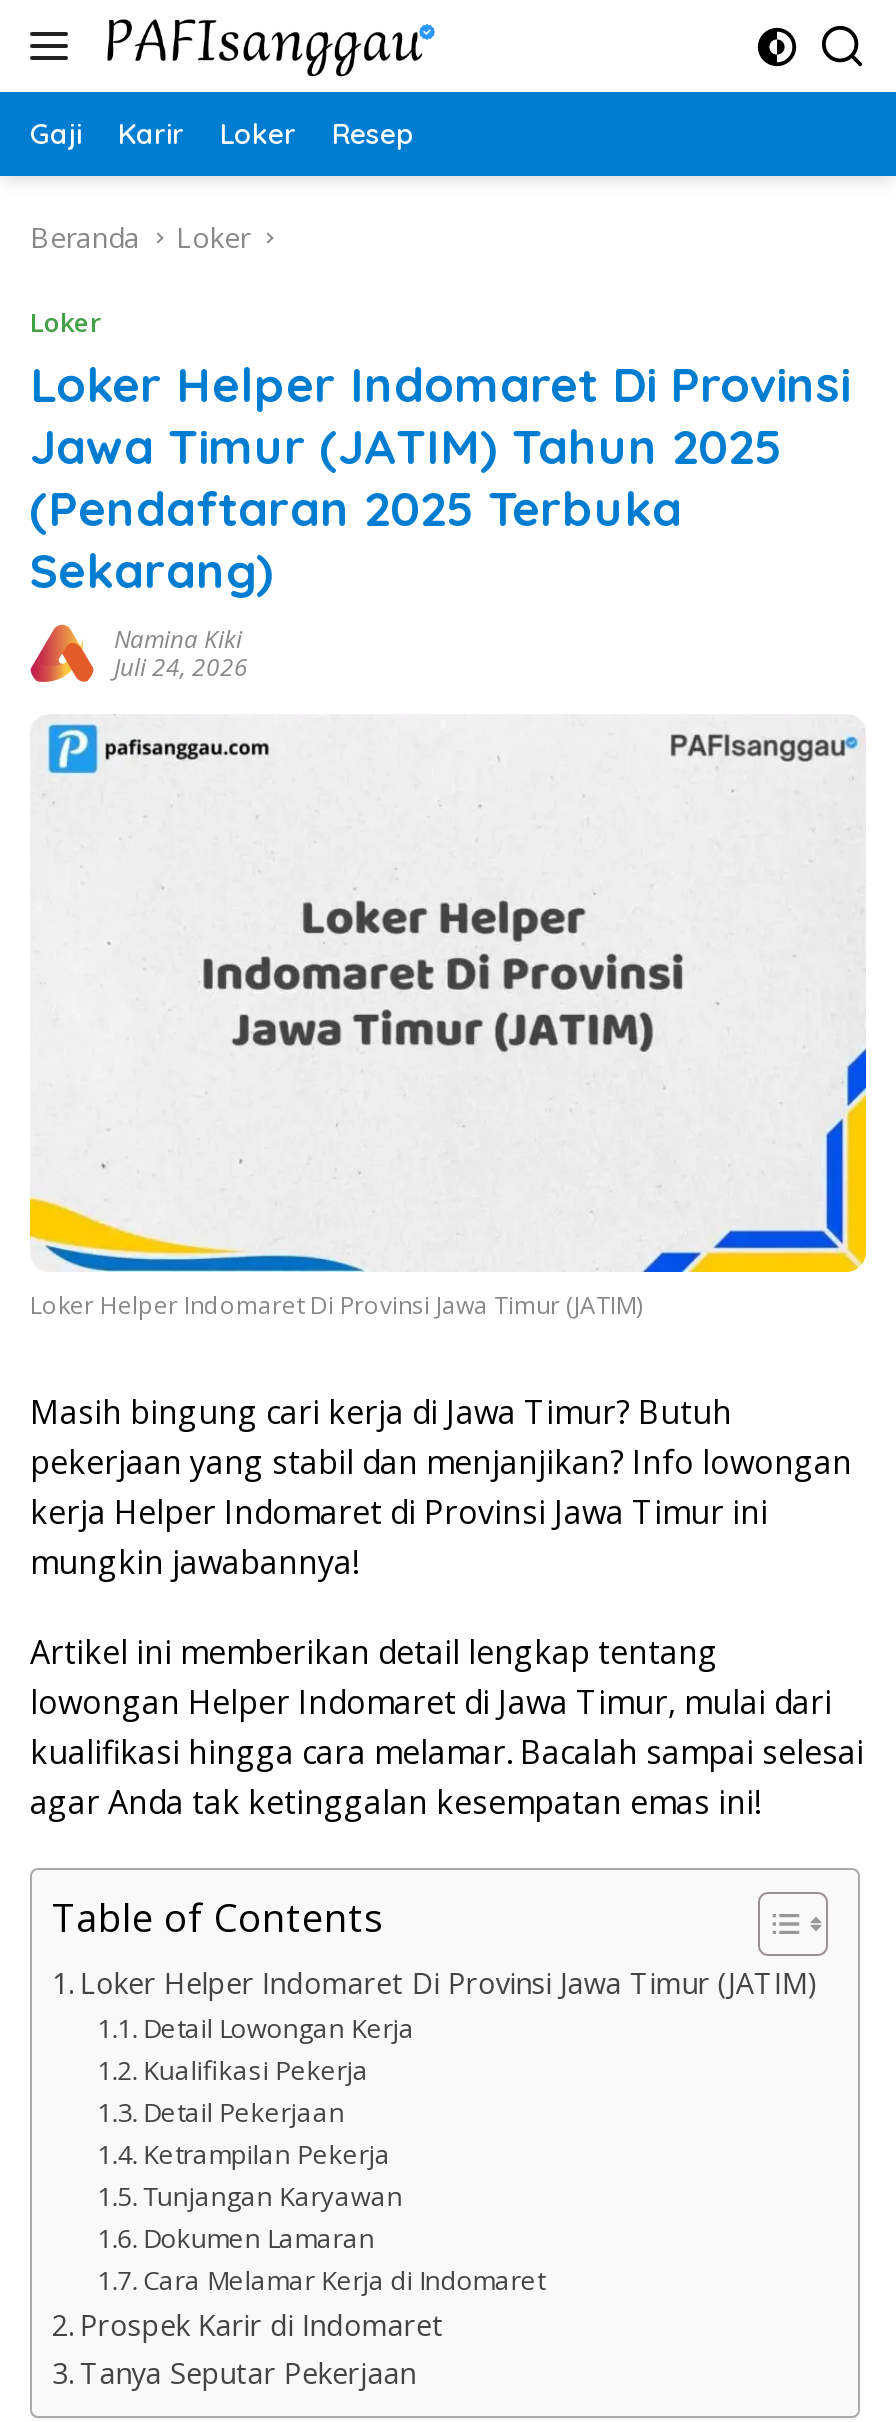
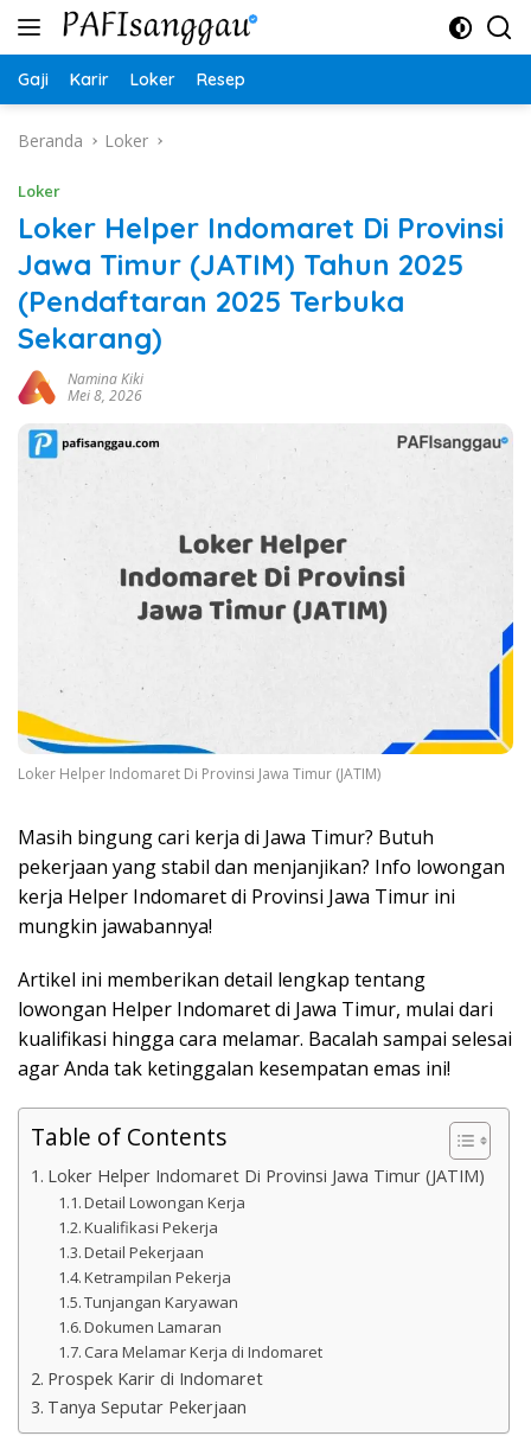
- Juli 24, 2026
+ Mei 8, 2026
